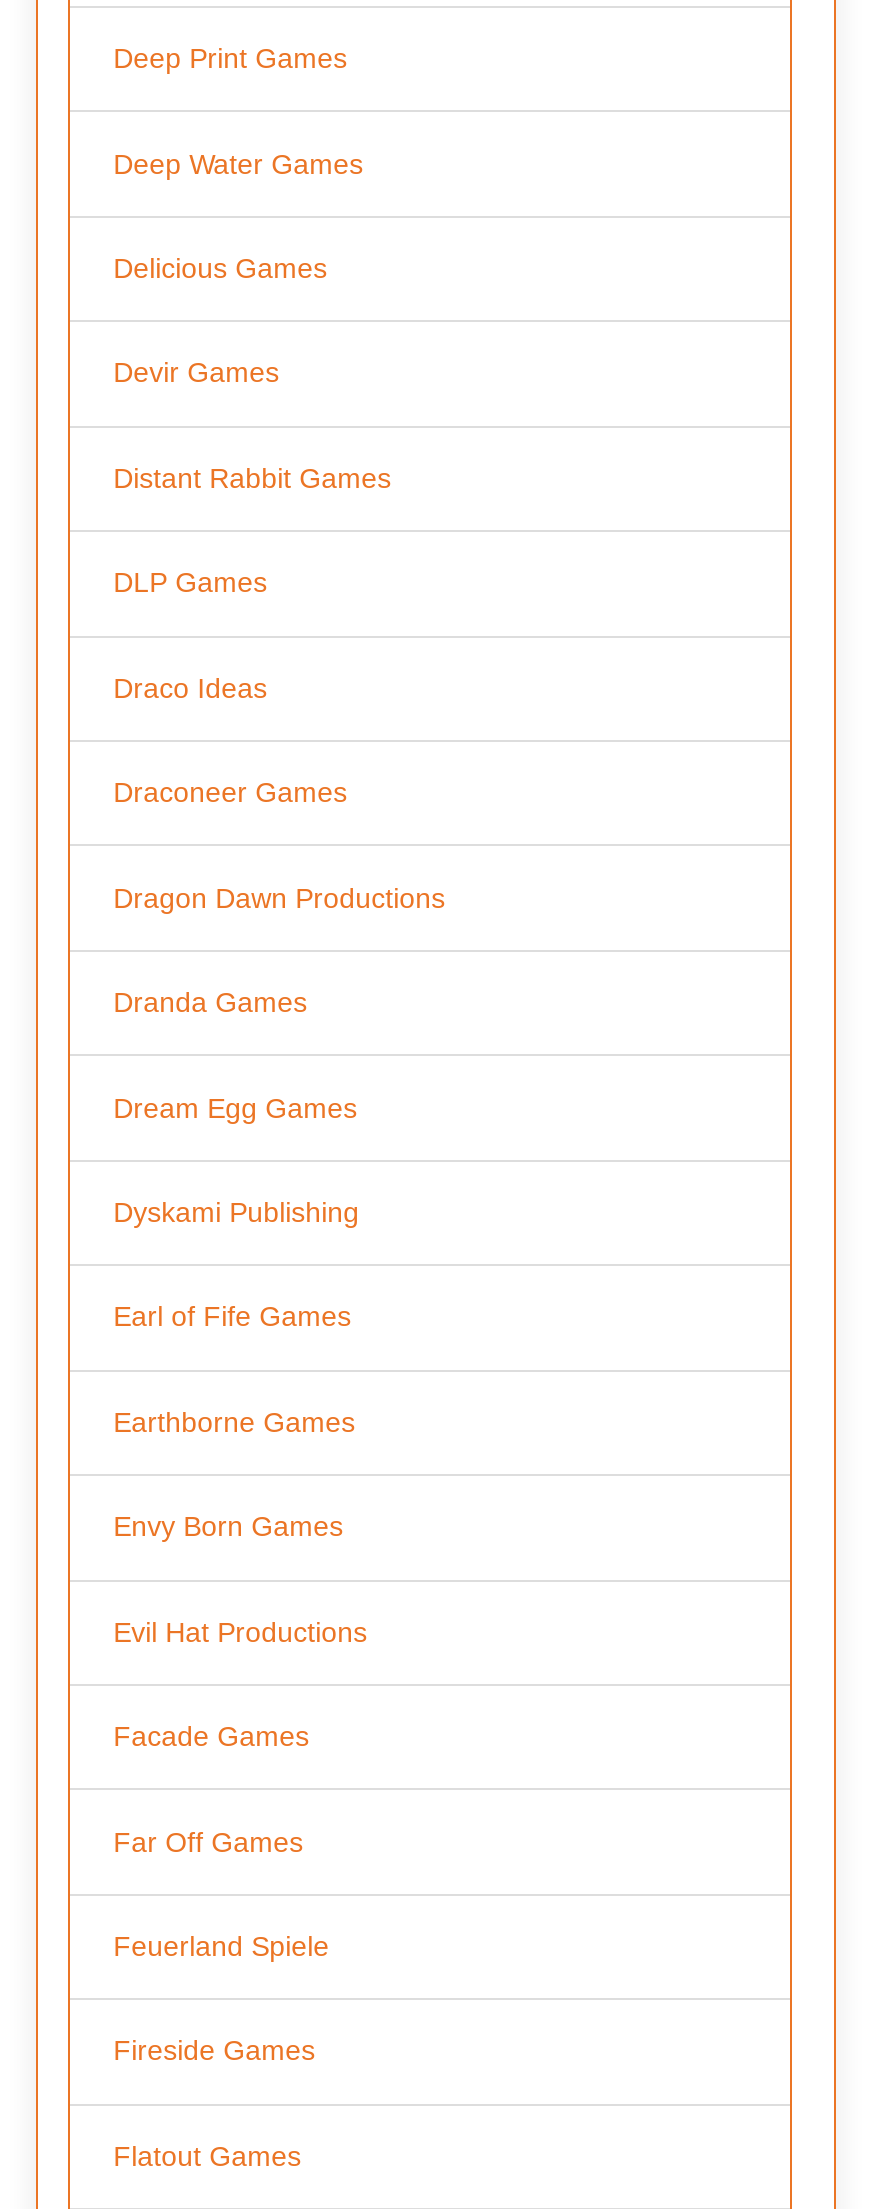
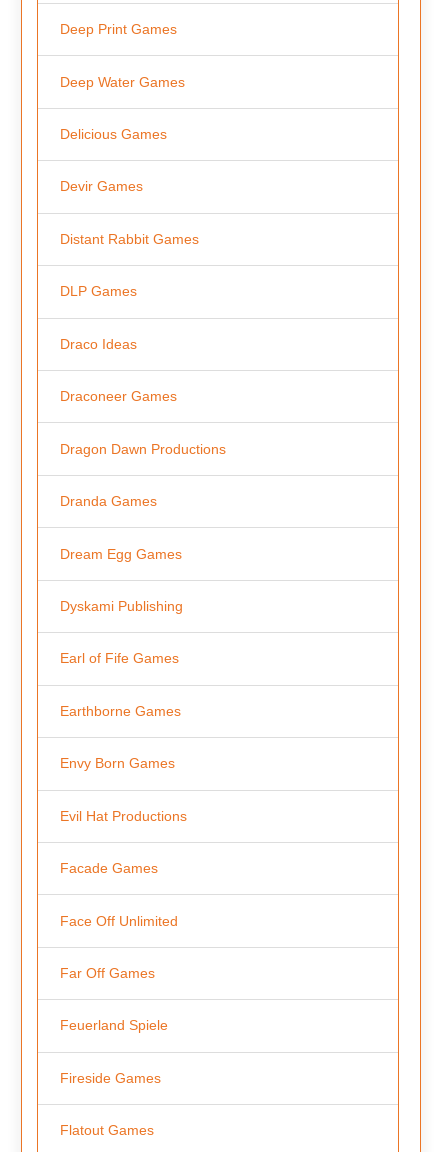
+ Face Off Unlimited
